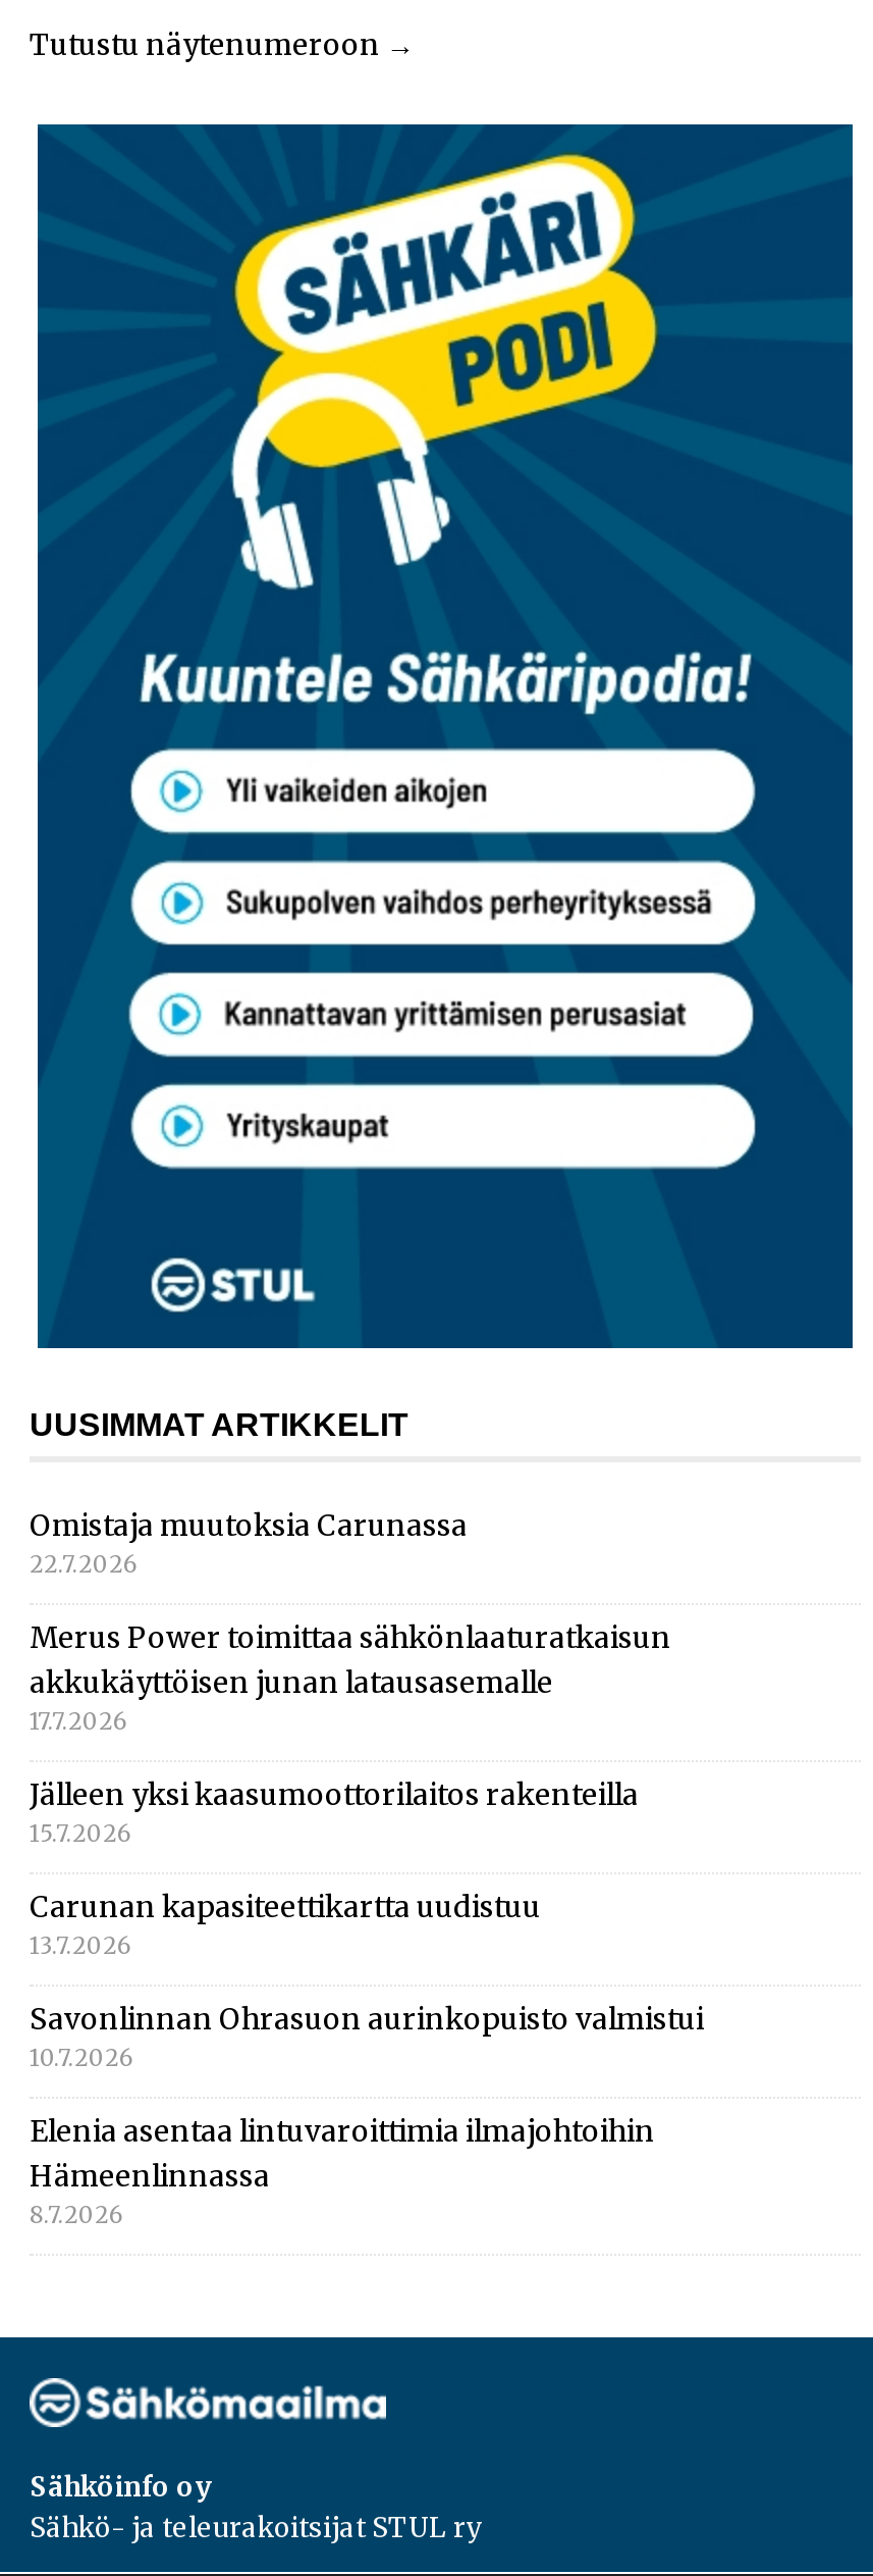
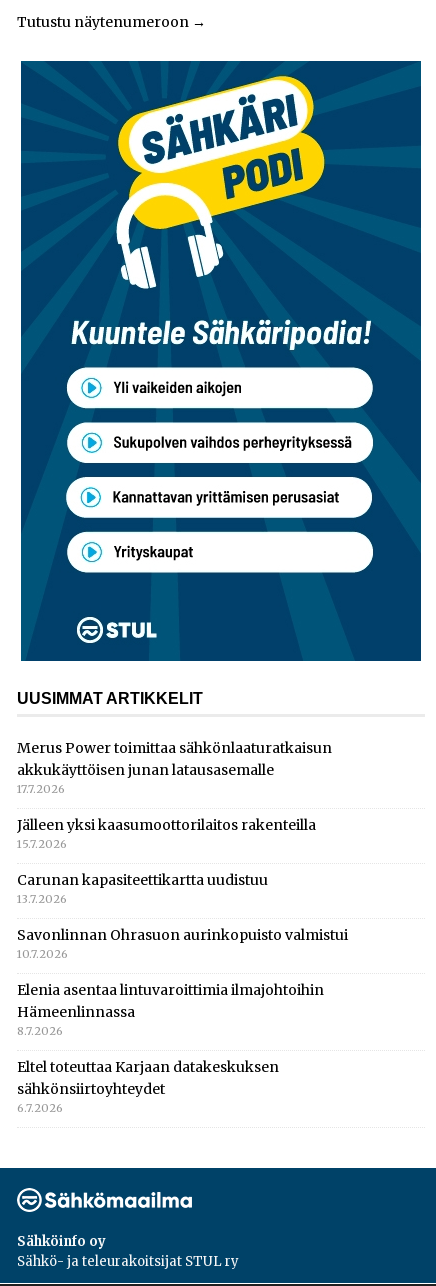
- Omistaja muutoksia Carunassa
- 22.7.2026

moved up: Merus Power toimittaa sähkönlaaturatkaisun | akkukäyttöisen junan latausasemalle | 17.7.2026 | ... | Hämeenlinnassa | 8.7.2026

+ Eltel toteuttaa Karjaan datakeskuksen
+ sähkönsiirtoyhteydet
+ 6.7.2026
